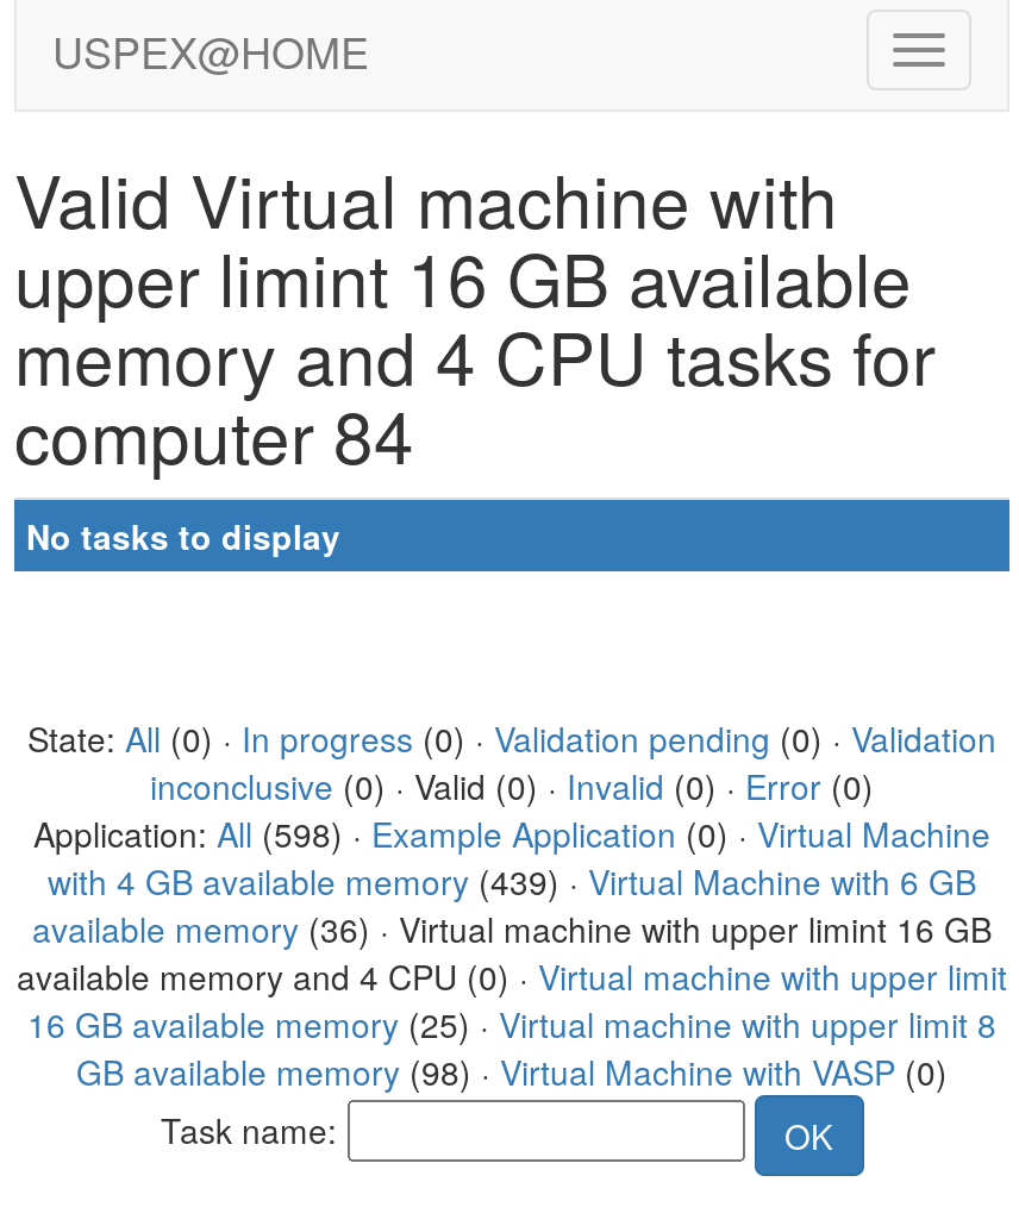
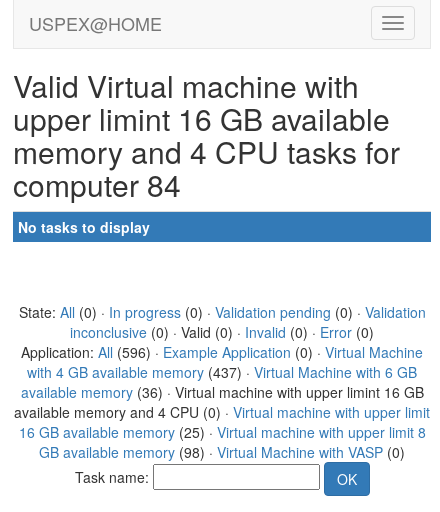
- Application: All (598) · Example Application (0) · Virtual Machine
+ Application: All (596) · Example Application (0) · Virtual Machine

- with 4 GB available memory (439) · Virtual Machine with 6 GB
+ with 4 GB available memory (437) · Virtual Machine with 6 GB
